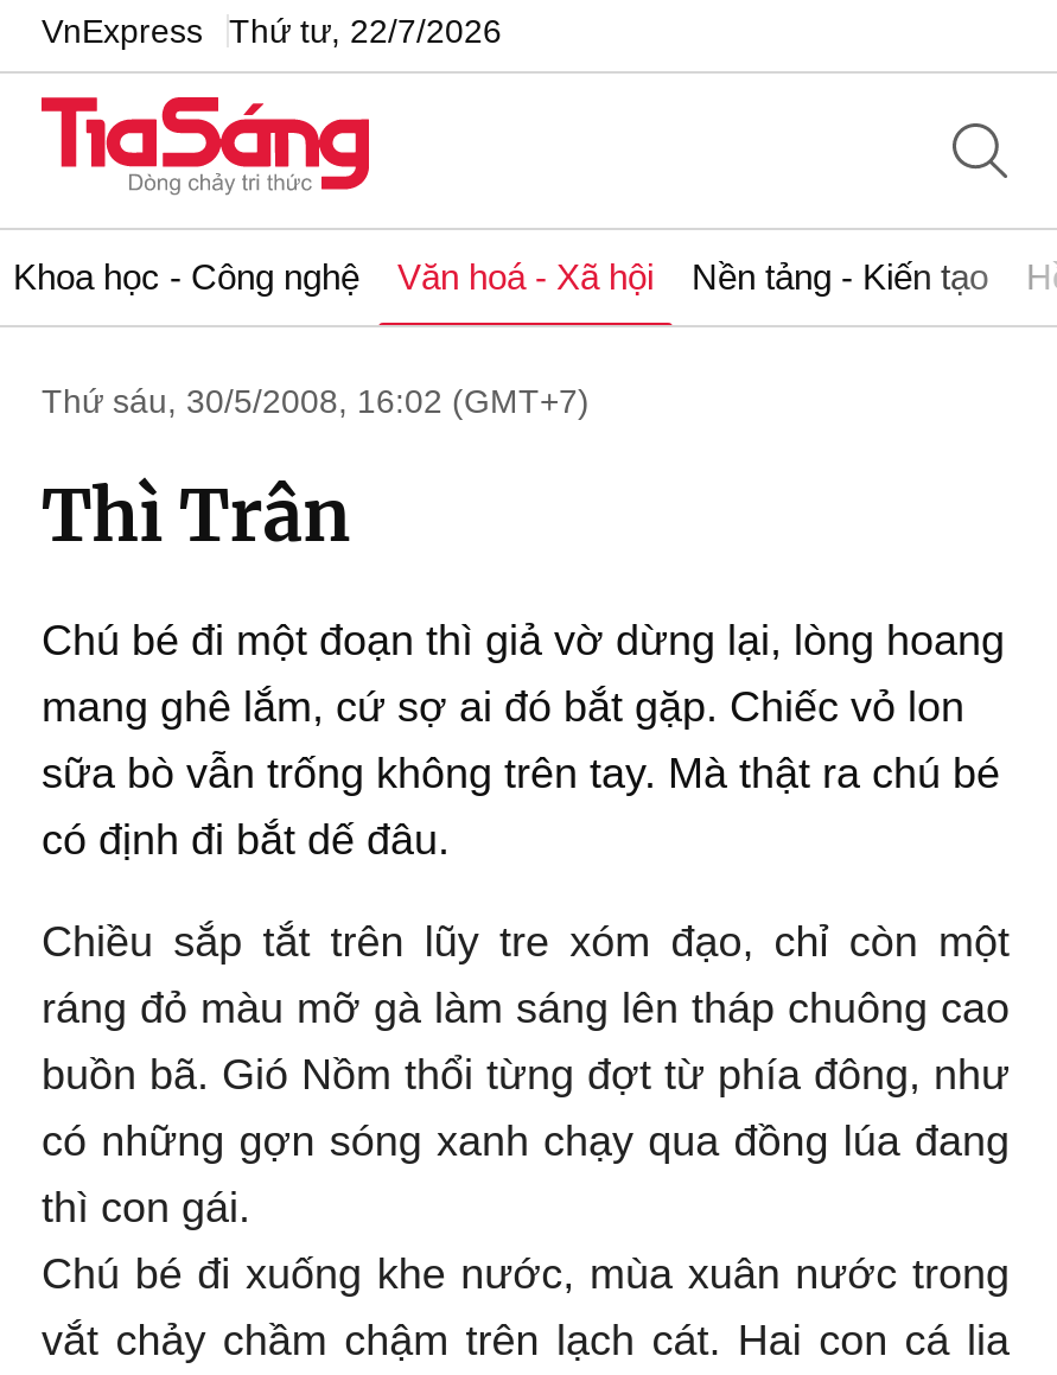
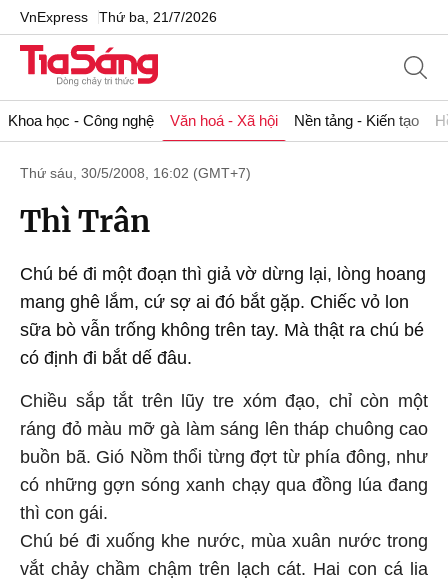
- VnExpress Thứ tư, 22/7/2026
+ VnExpress Thứ ba, 21/7/2026
